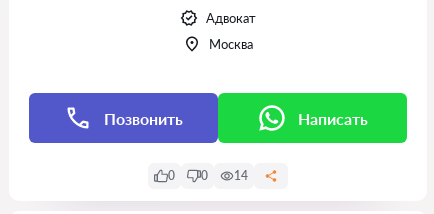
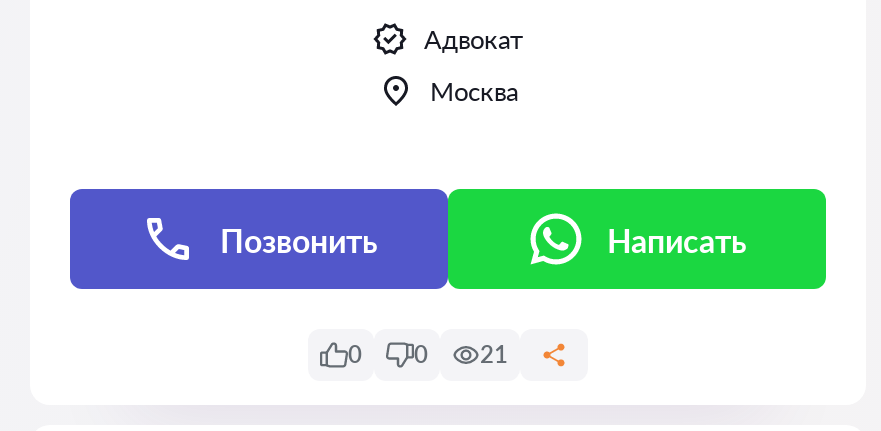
- 14
+ 21
